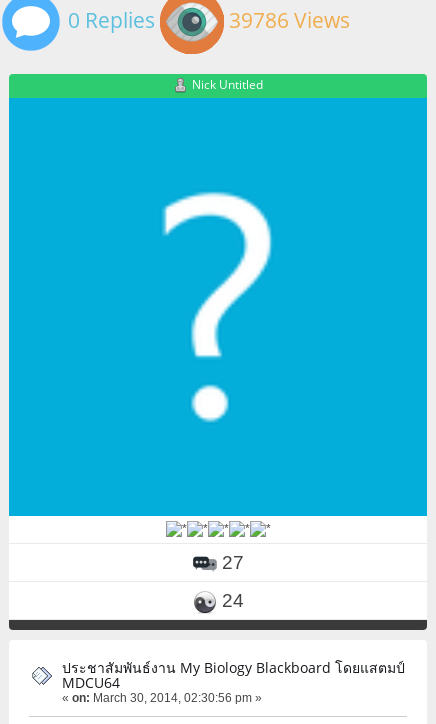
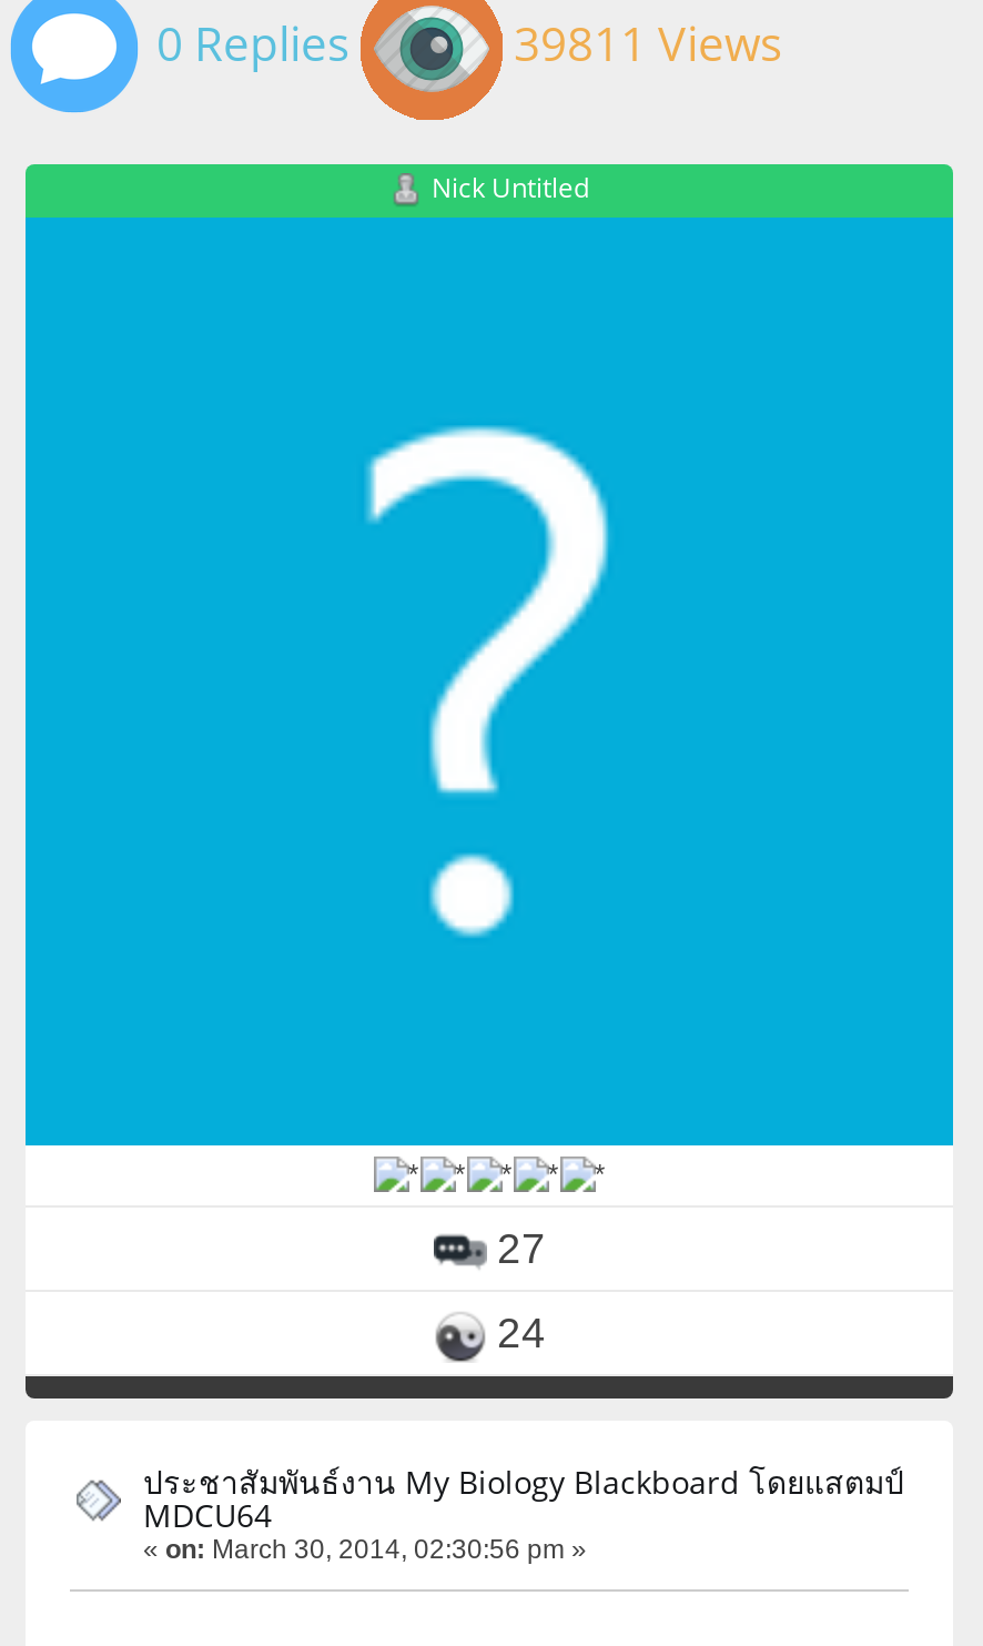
- 39786 Views
+ 39811 Views
